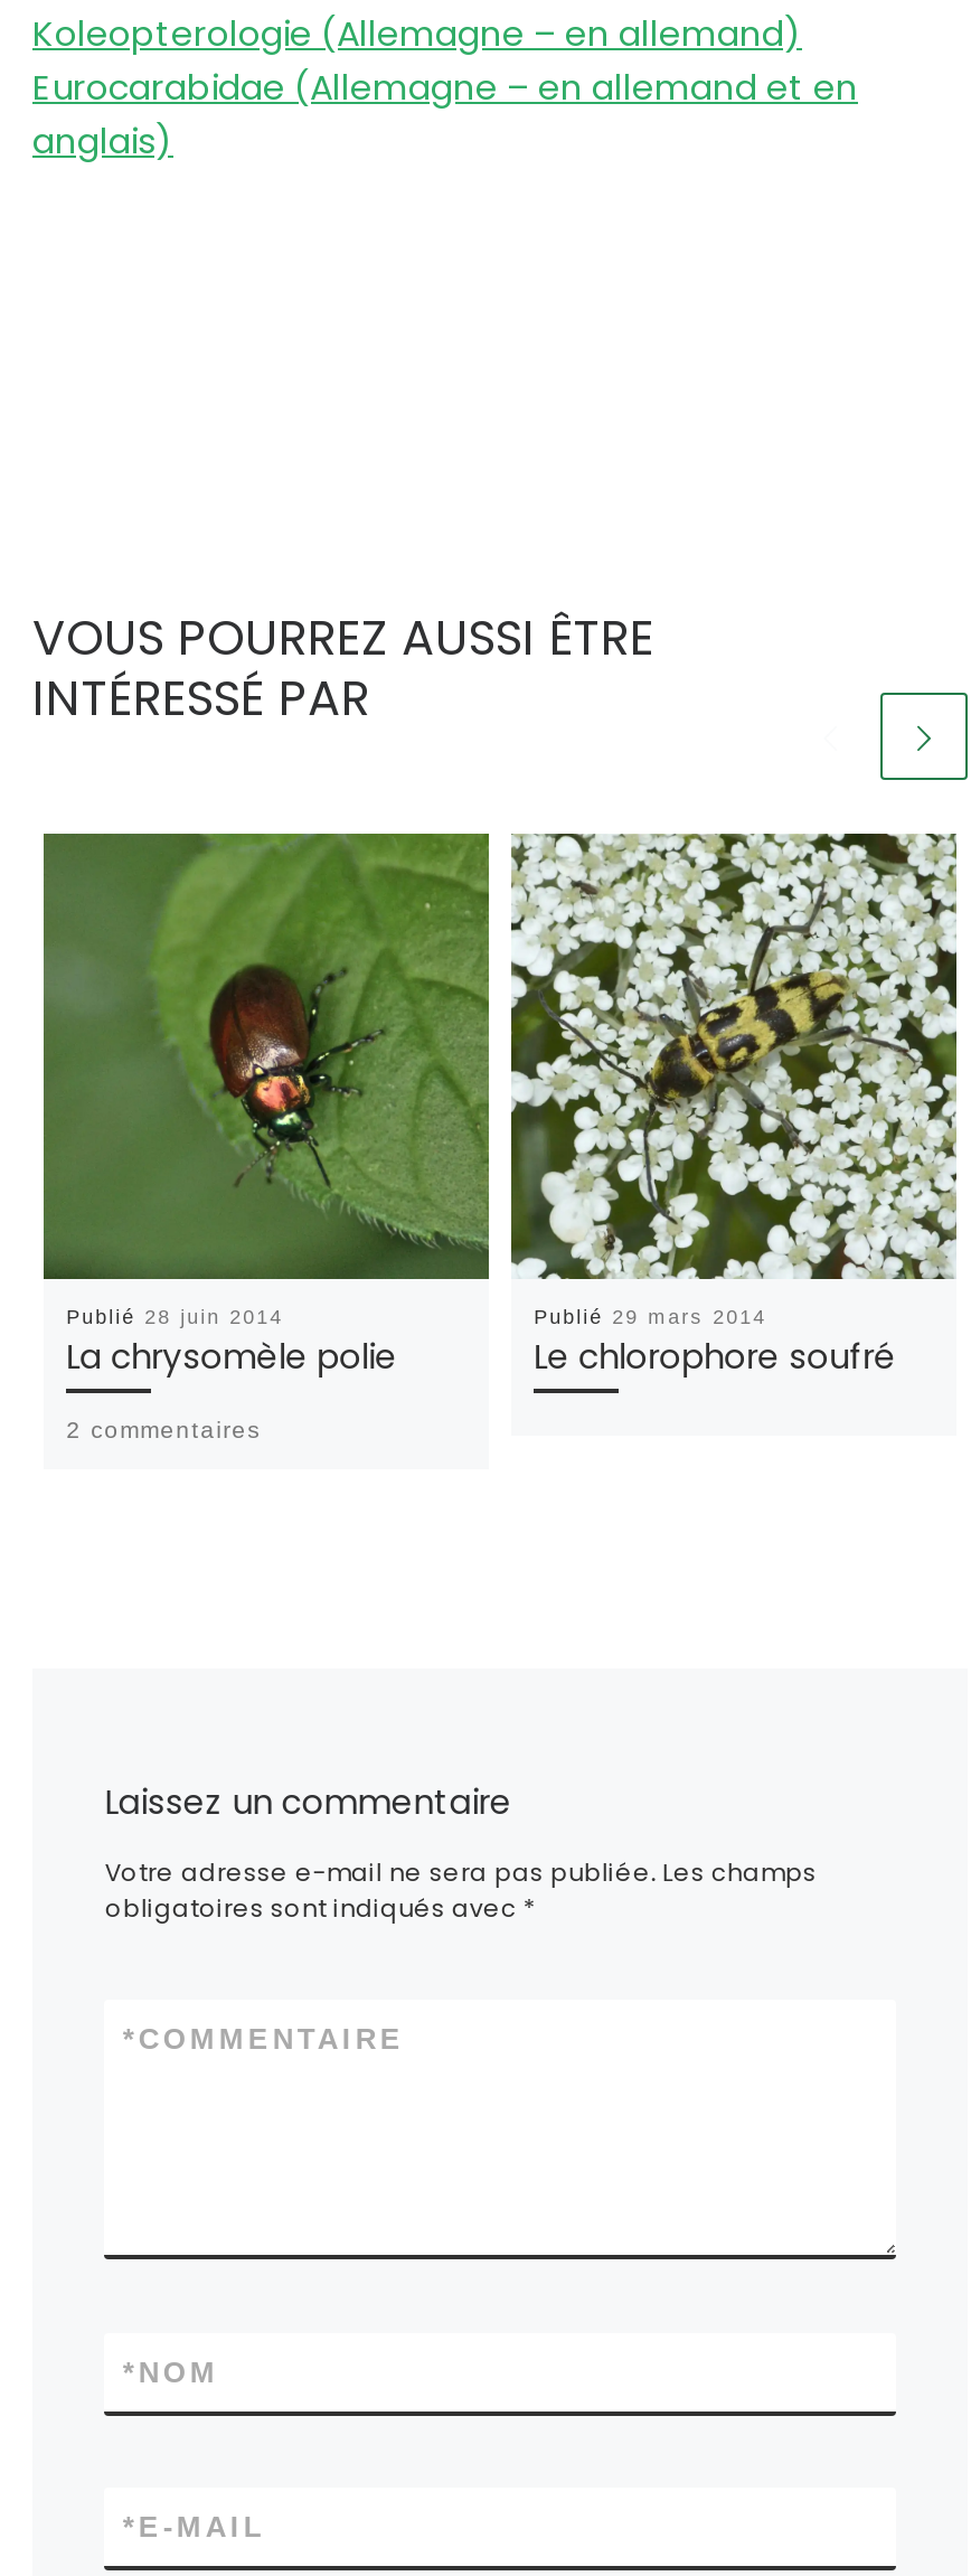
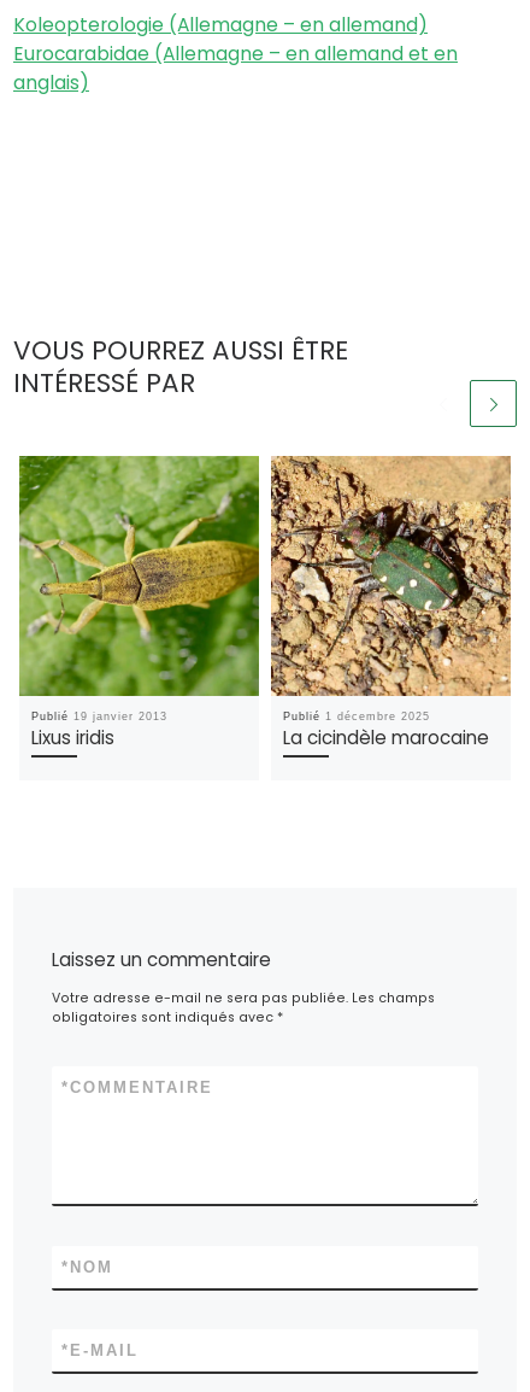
- [image]
- Publié 28 juin 2014
- La chrysomèle polie
- 2 commentaires
+ [image]
+ Publié 19 janvier 2013
+ Lixus iridis

- [image]
- Publié 29 mars 2014
- Le chlorophore soufré
+ [image]
+ Publié 1 décembre 2025
+ La cicindèle marocaine
